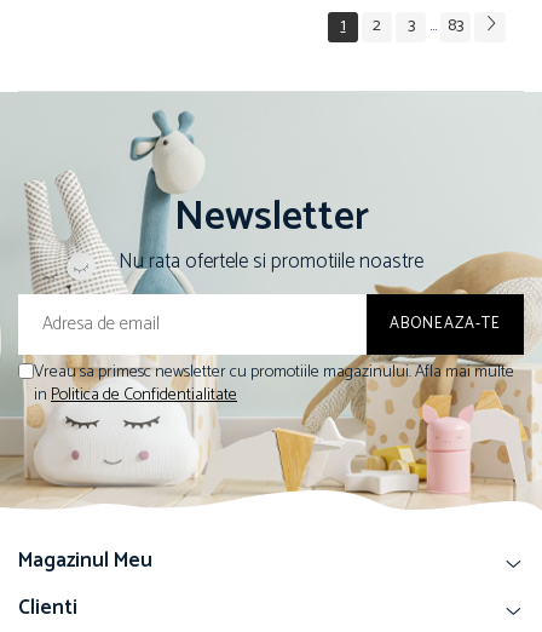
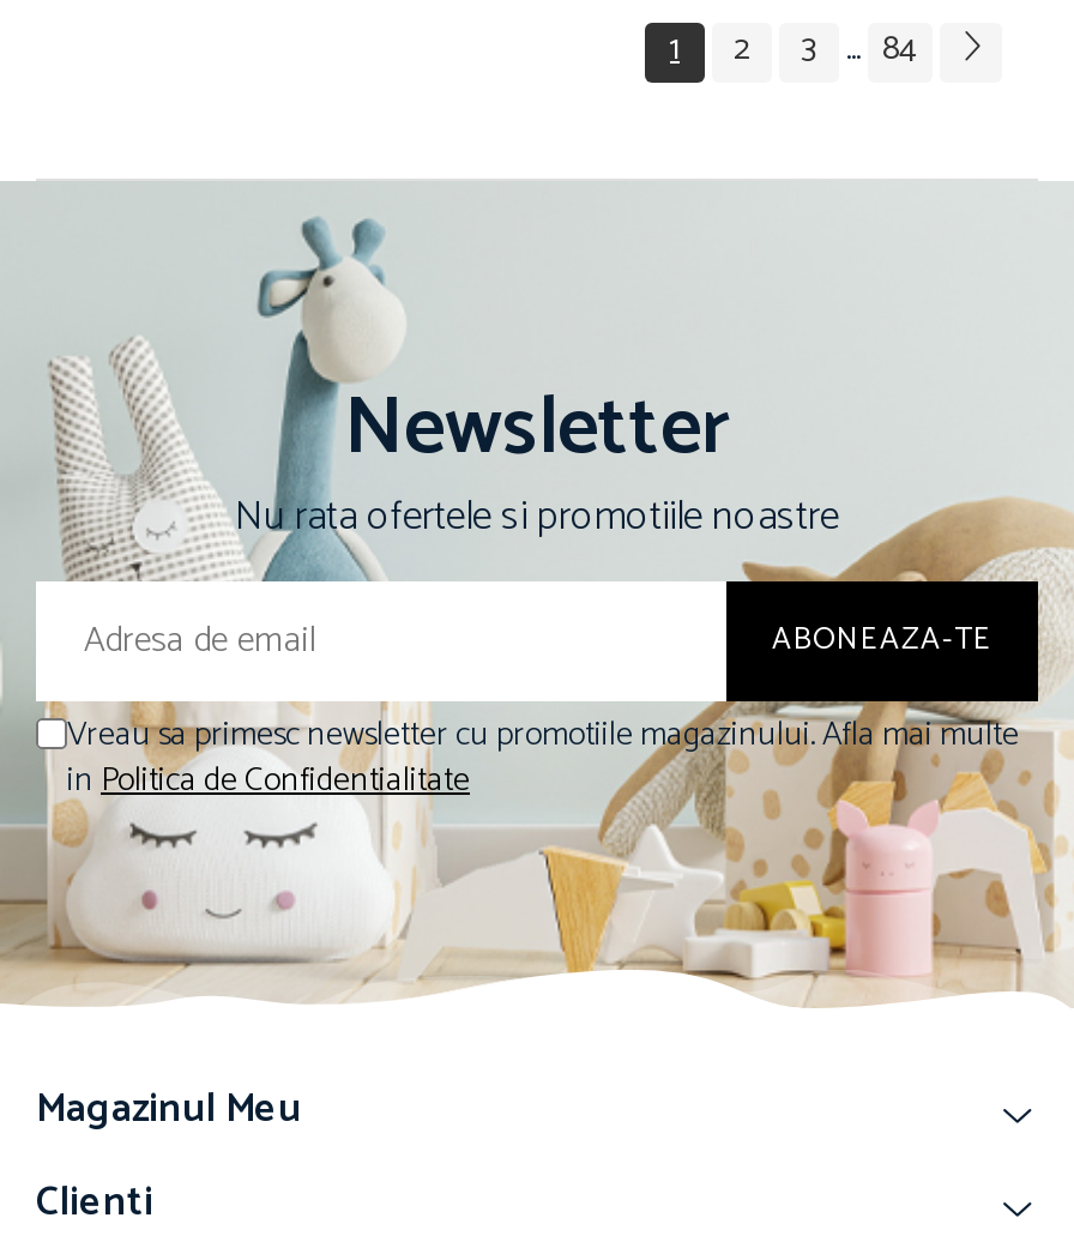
- 3 ... 83
+ 3 ... 84
